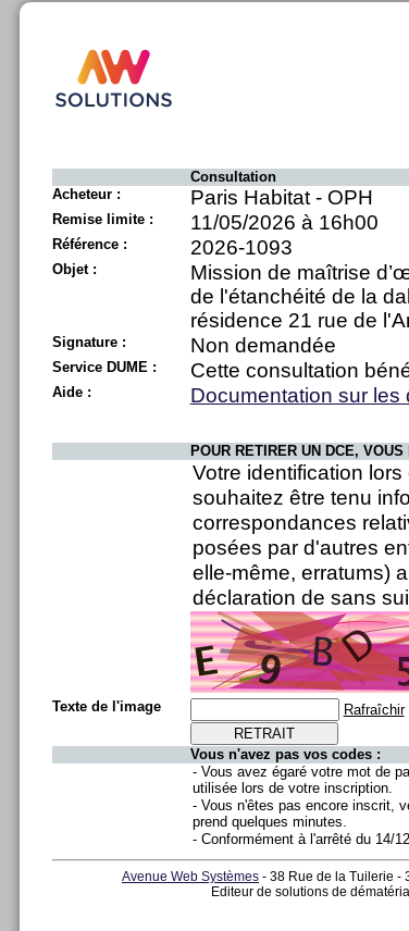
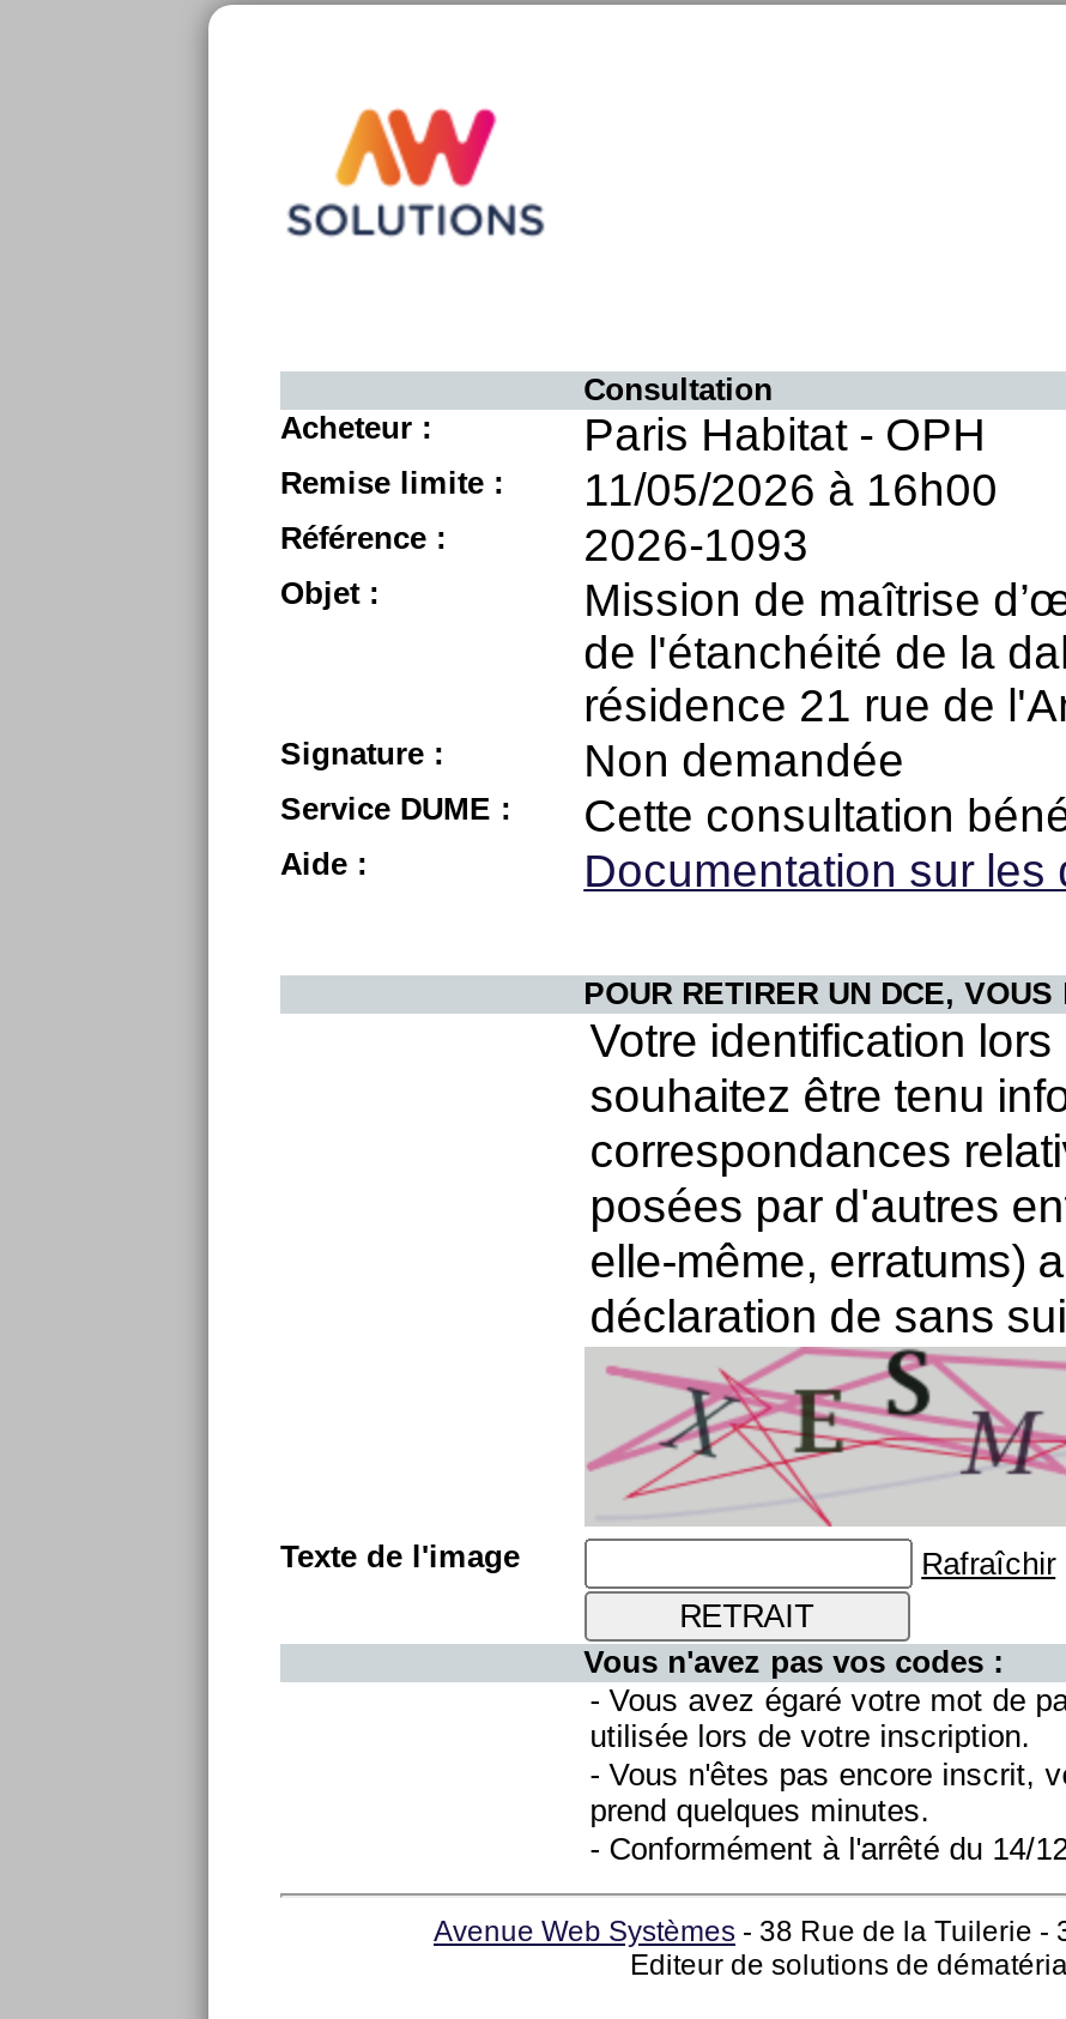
- [image]
+ [image]
